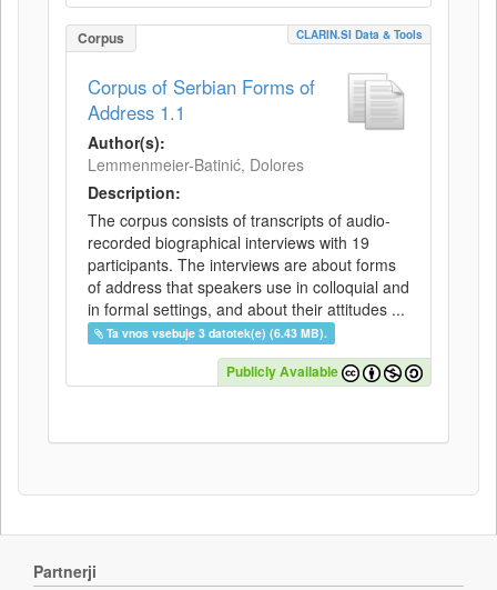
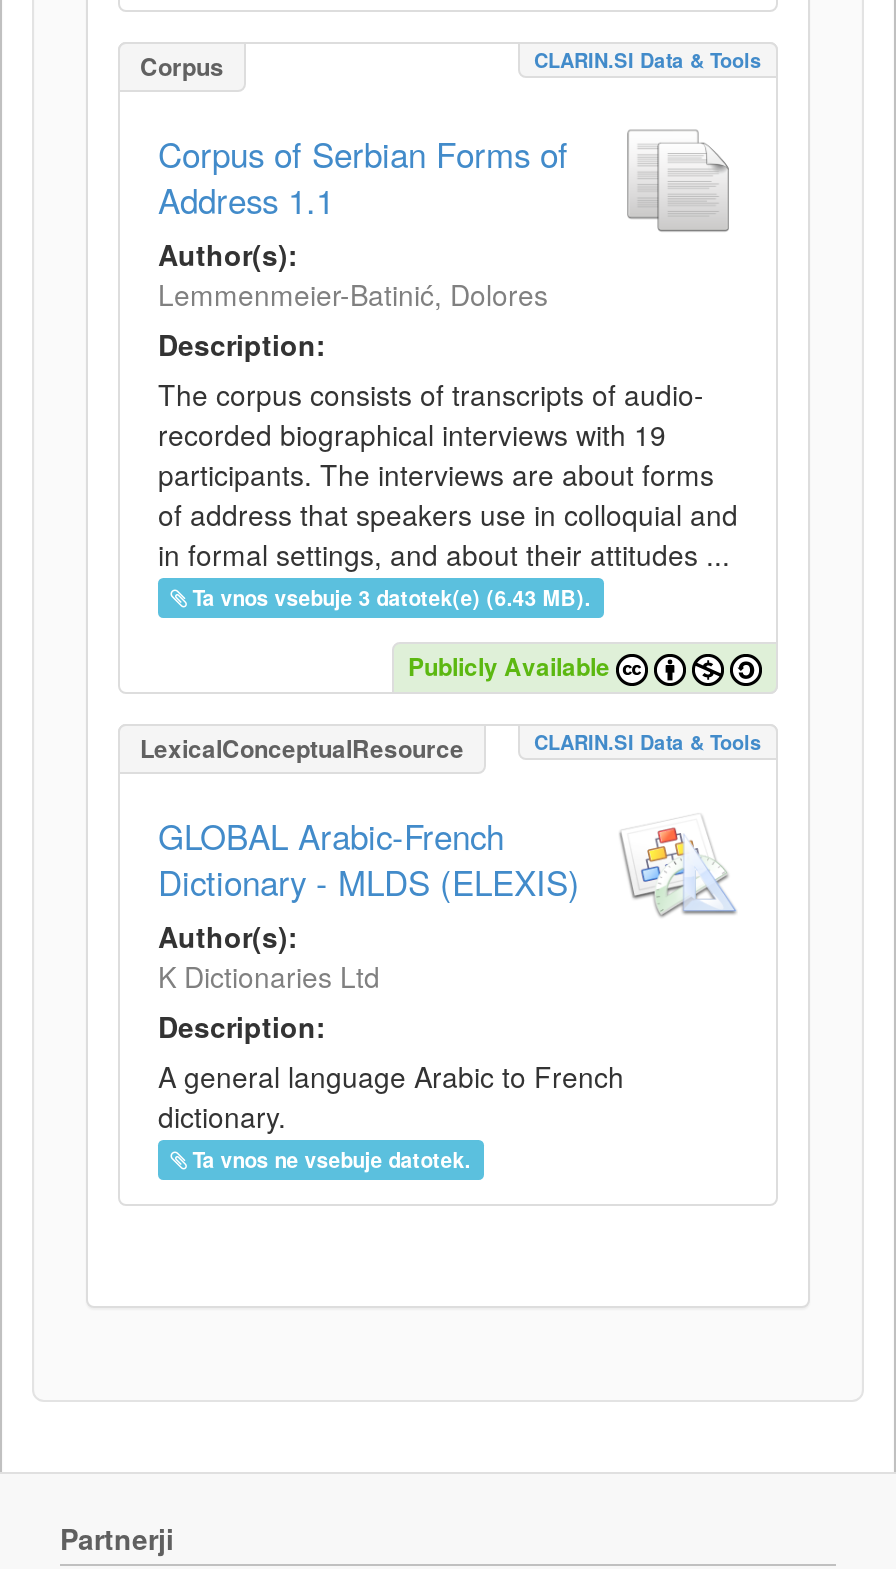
+ [image]
+ LexicalConceptualResource
+ CLARIN.SI Data & Tools
+ GLOBAL Arabic-French
+ Dictionary - MLDS (ELEXIS)
+ Author(s):
+ K Dictionaries Ltd
+ Description:
+ A general language Arabic to French
+ dictionary.
+ Ta vnos ne vsebuje datotek.
